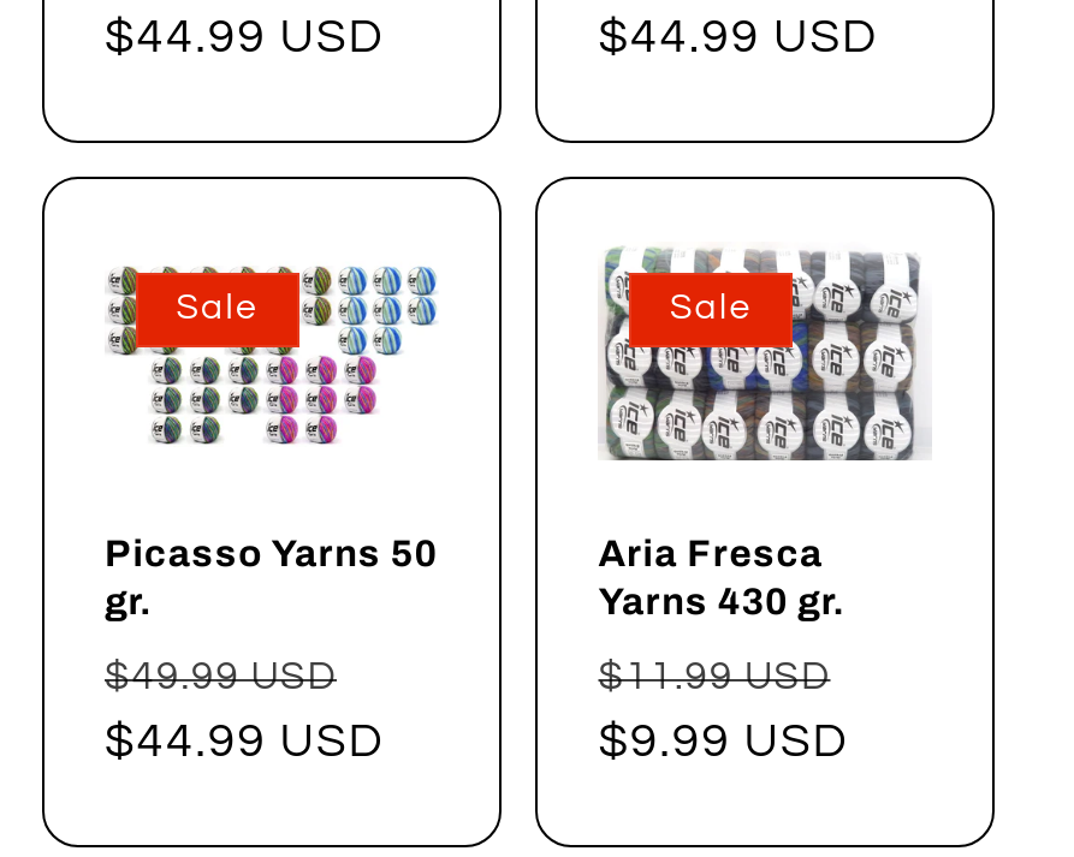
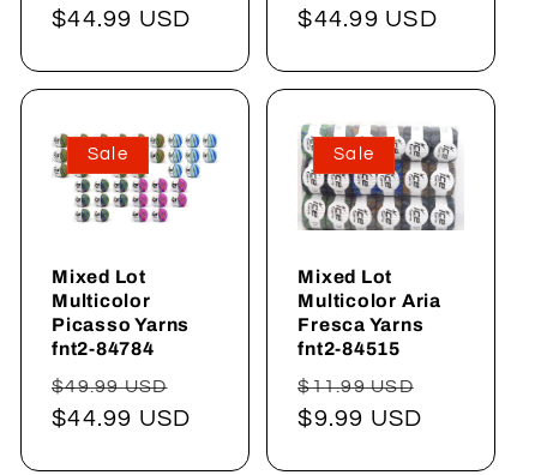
- Picasso Yarns 50
- gr.
+ Mixed Lot
+ Multicolor
+ Picasso Yarns
+ fnt2-84784

- Aria Fresca
- Yarns 430 gr.
+ Mixed Lot
+ Multicolor Aria
+ Fresca Yarns
+ fnt2-84515
